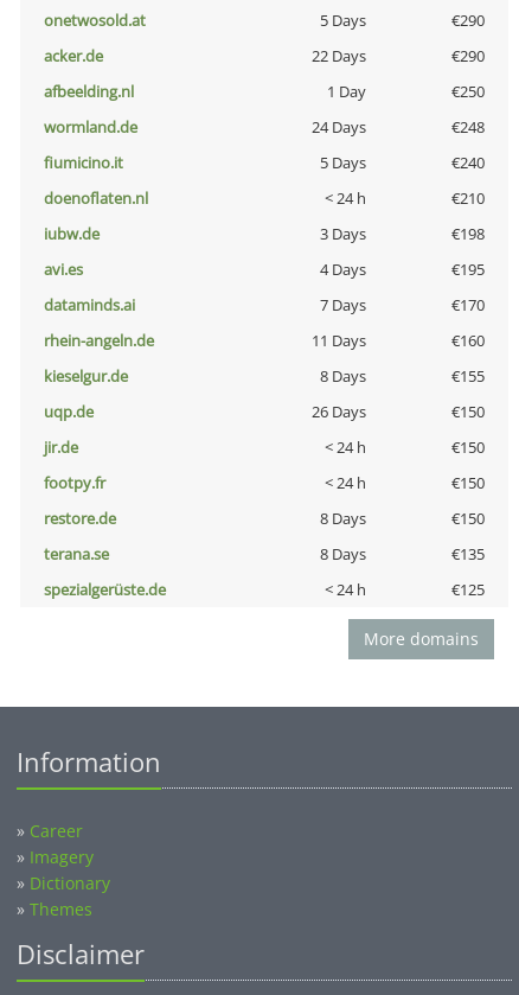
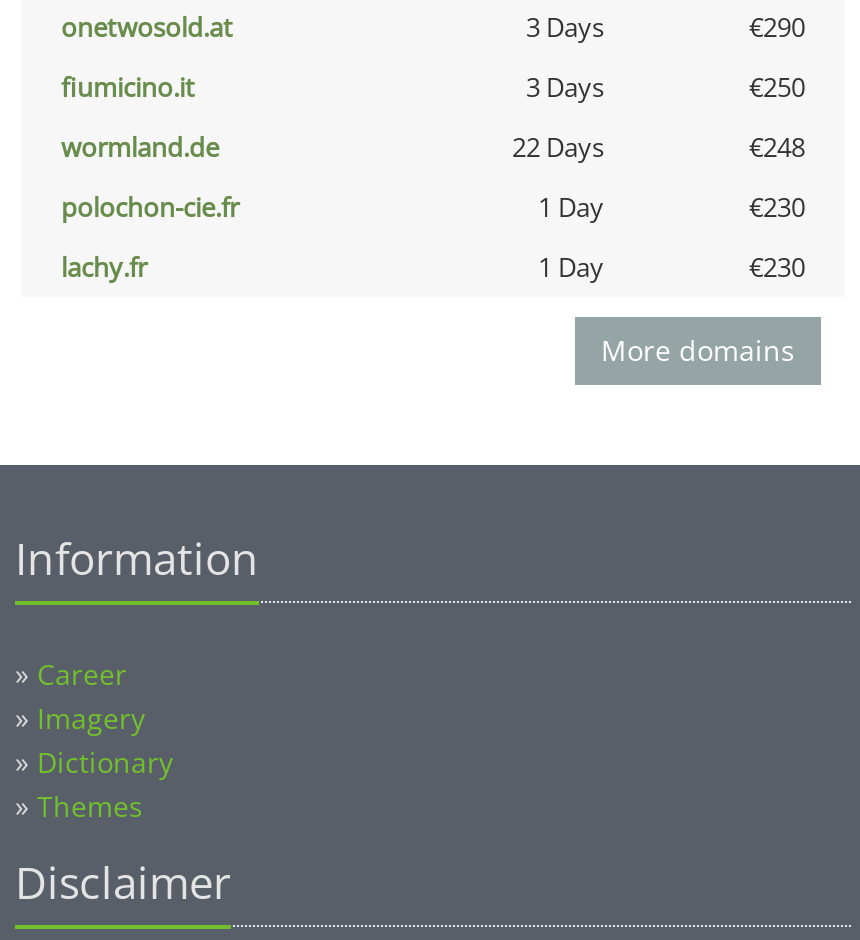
- 5 Days
+ 3 Days

- acker.de
- 22 Days
- €290
- afbeelding.nl
- 1 Day
+ fiumicino.it
+ 3 Days

- 24 Days
+ 22 Days

- fiumicino.it
- 5 Days
- €240
- doenoflaten.nl
- < 24 h
- €210
- iubw.de
- 3 Days
- €198
- avi.es
- 4 Days
- €195
- dataminds.ai
- 7 Days
- €170
- rhein-angeln.de
- 11 Days
- €160
- kieselgur.de
- 8 Days
- €155
- uqp.de
- 26 Days
- €150
- jir.de
- < 24 h
- €150
- footpy.fr
- < 24 h
- €150
- restore.de
- 8 Days
- €150
- terana.se
- 8 Days
- €135
- spezialgerüste.de
- < 24 h
- €125
+ polochon-cie.fr
+ 1 Day
+ €230
+ lachy.fr
+ 1 Day
+ €230
